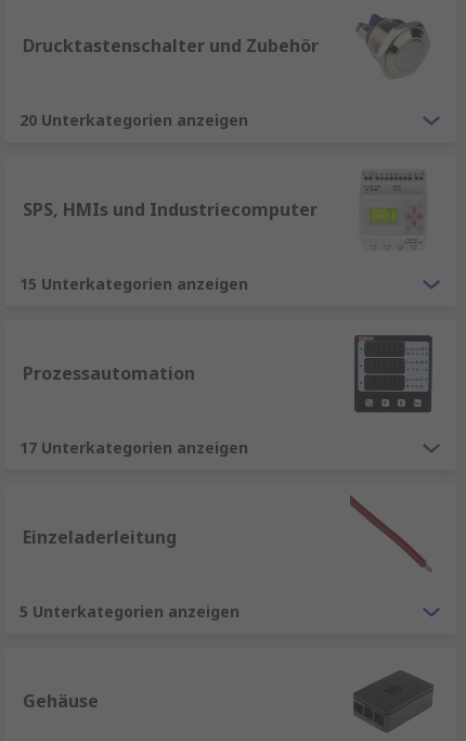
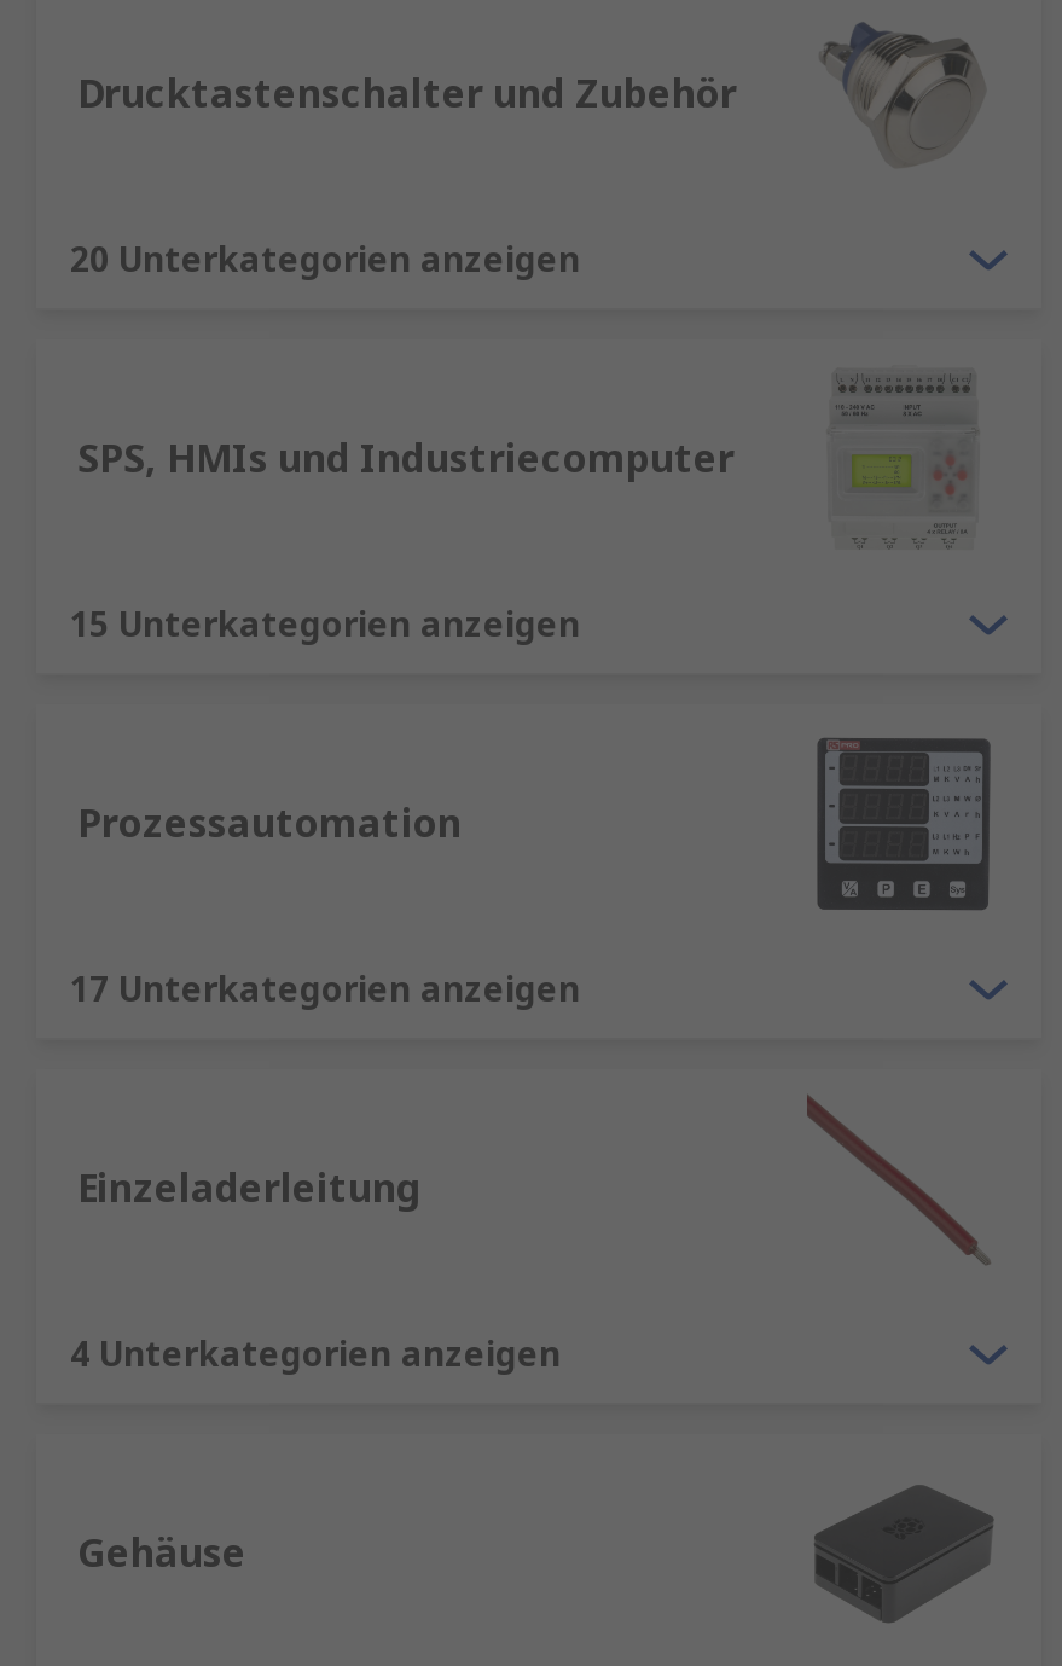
- 5 Unterkategorien anzeigen
+ 4 Unterkategorien anzeigen
